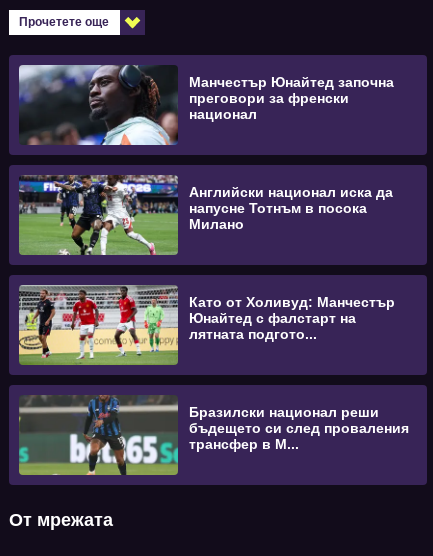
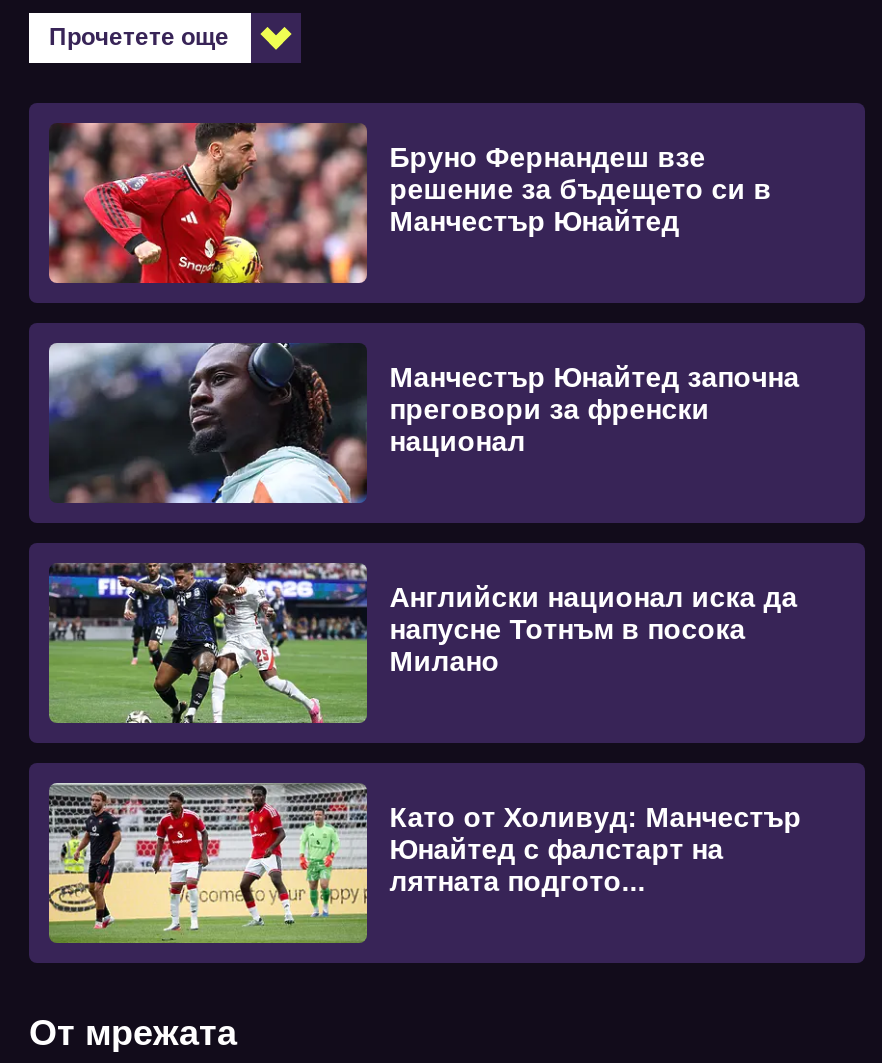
+ [image]
+ Бруно Фернандеш взе
+ решение за бъдещето си в
+ Манчестър Юнайтед

moved down: [image] | Манчестър Юнайтед започна | преговори за френски | ... | Юнайтед с фалстарт на | лятната подгото...

- [image]
- Бразилски национал реши
- бъдещето си след проваления
- трансфер в М...
